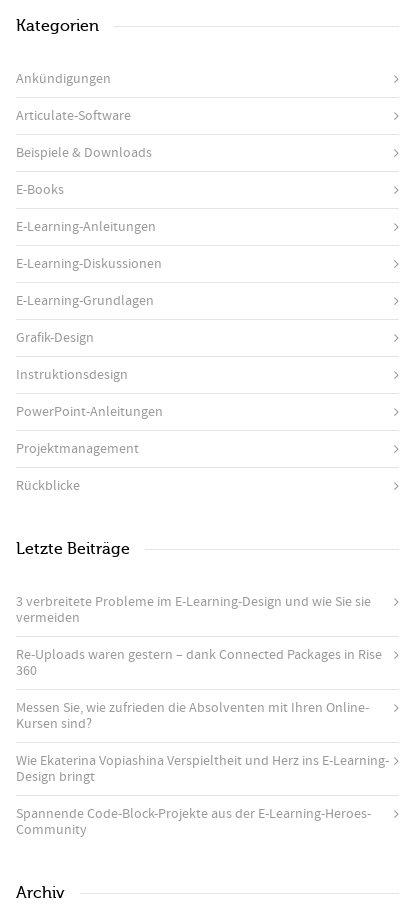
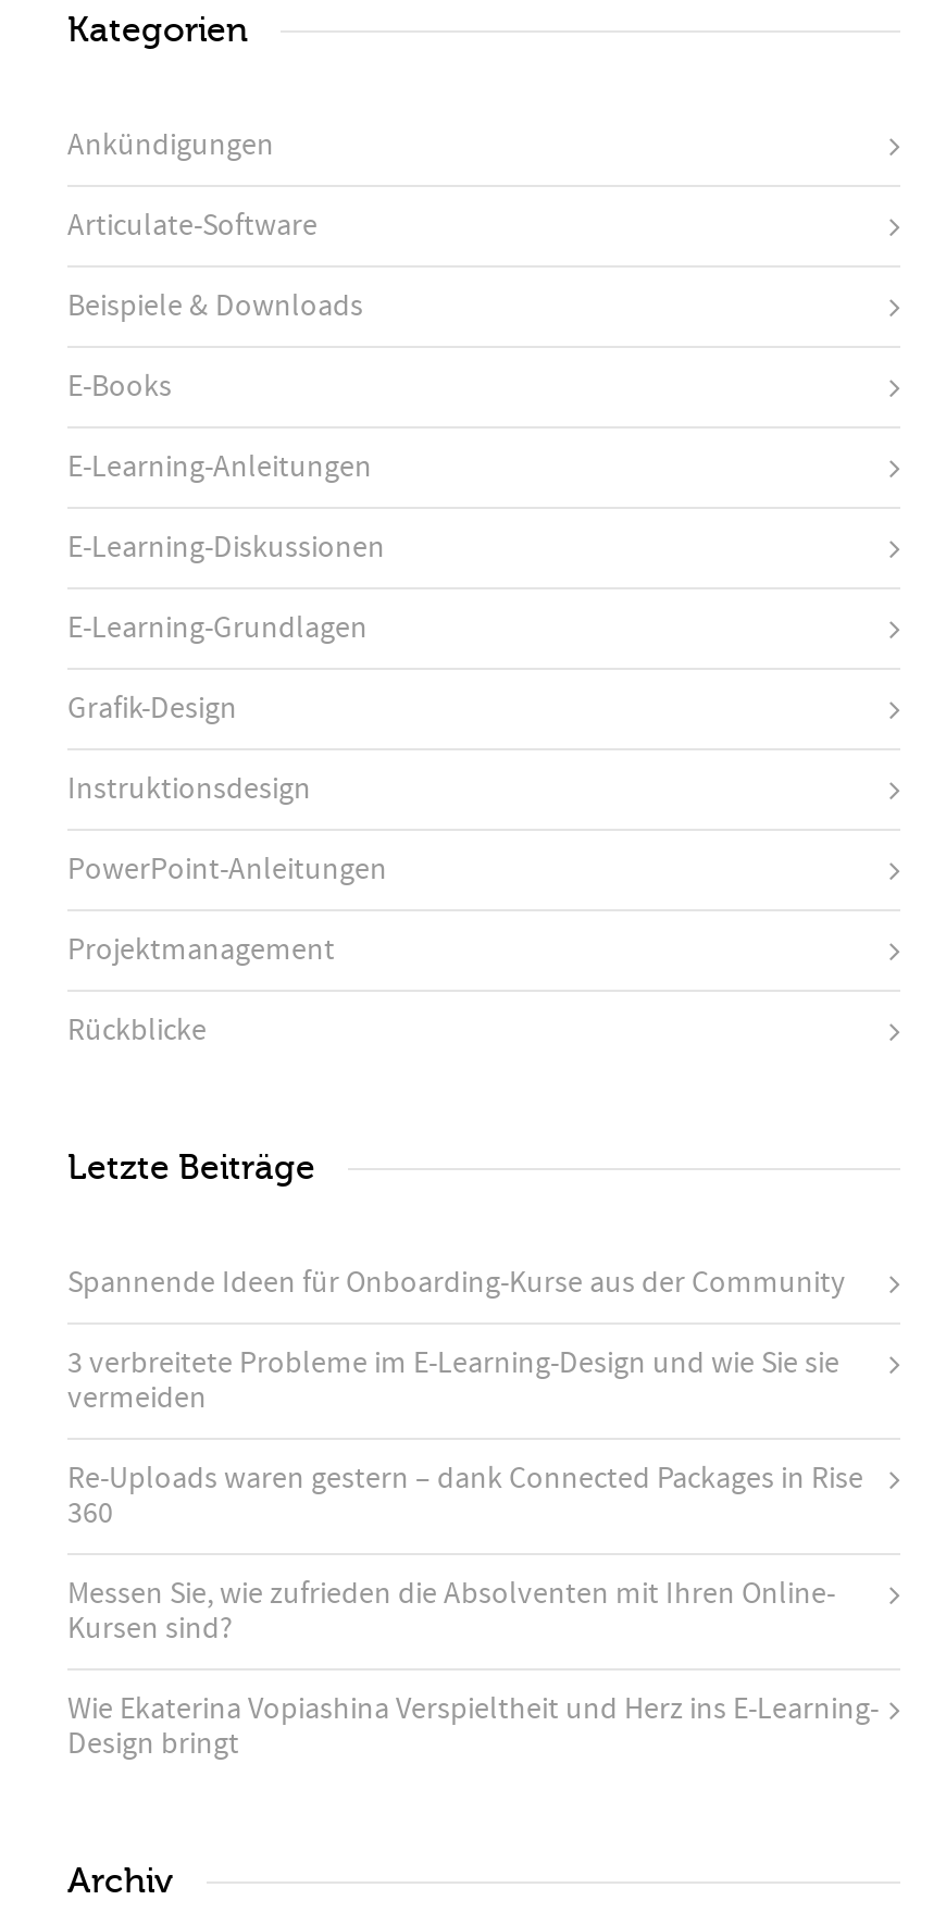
+ Spannende Ideen für Onboarding-Kurse aus der Community

moved down: 3 verbreitete Probleme im E-Learning-Design und wie Sie sie | vermeiden | Re-Uploads waren gestern – dank Connected Packages in Rise | 360 | Messen Sie, wie zufrieden die Absolventen mit Ihren Online- | Kursen sind? | Wie Ekaterina Vopiashina Verspieltheit und Herz ins E-Learning- | Design bringt

- Spannende Code-Block-Projekte aus der E-Learning-Heroes-
- Community
